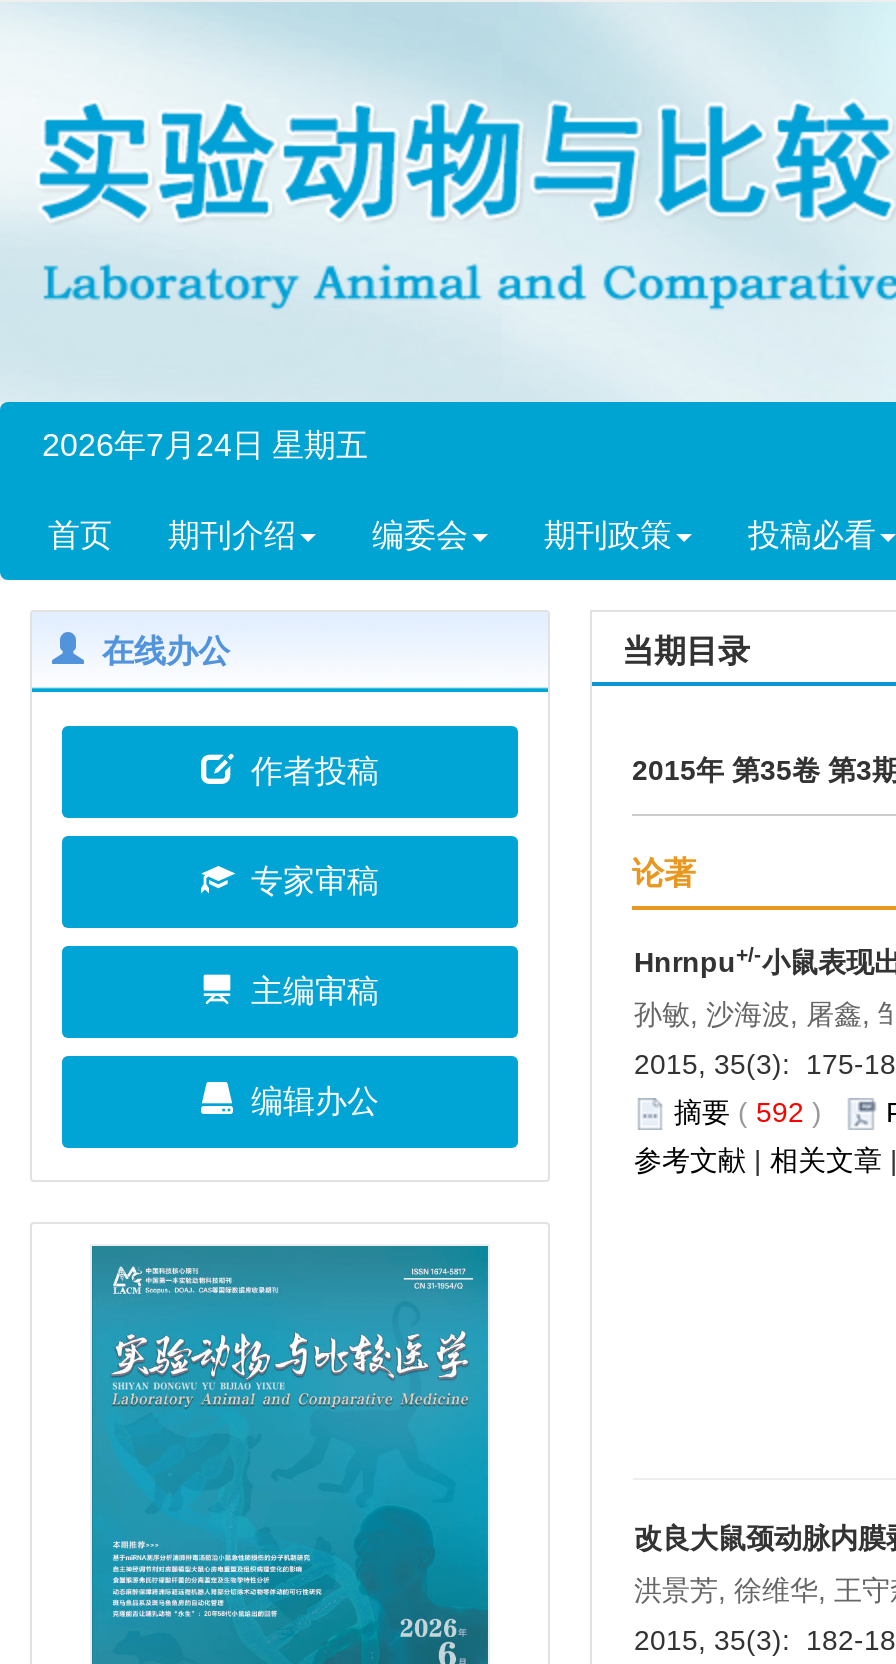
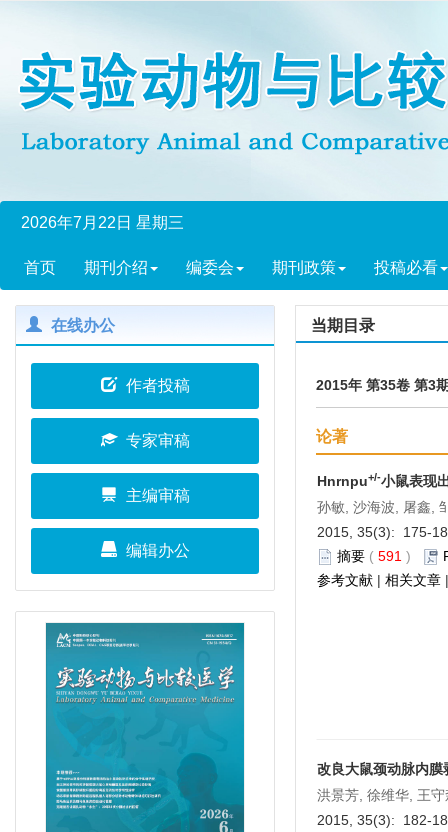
- 2026年7月24日 星期五
+ 2026年7月22日 星期三

- 摘要(592)
+ 摘要(591)
